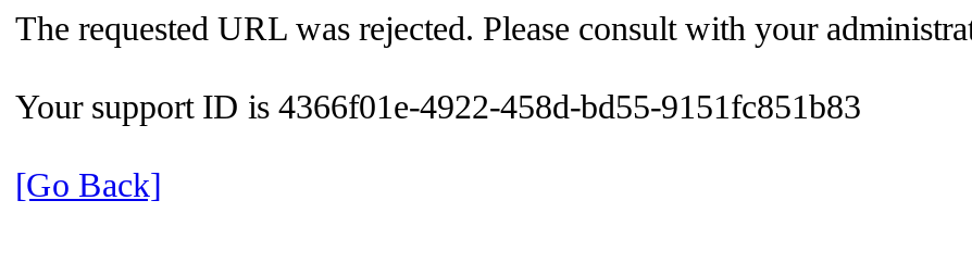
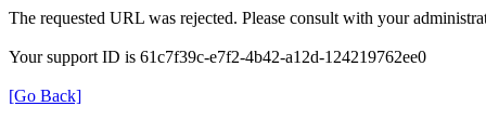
- Your support ID is 4366f01e-4922-458d-bd55-9151fc851b83
+ Your support ID is 61c7f39c-e7f2-4b42-a12d-124219762ee0
